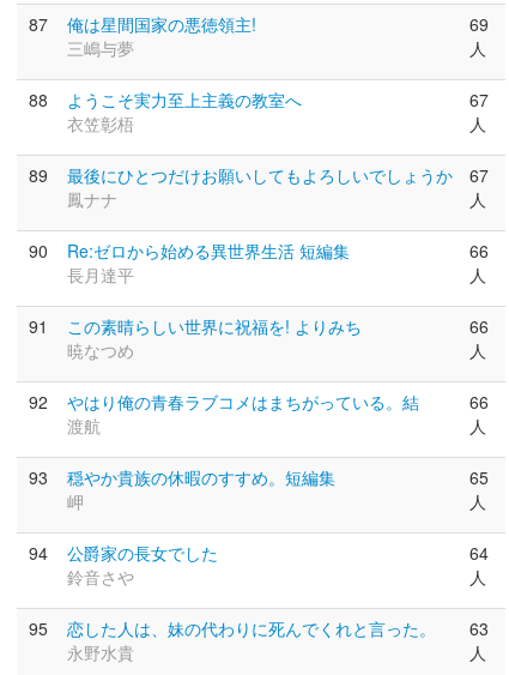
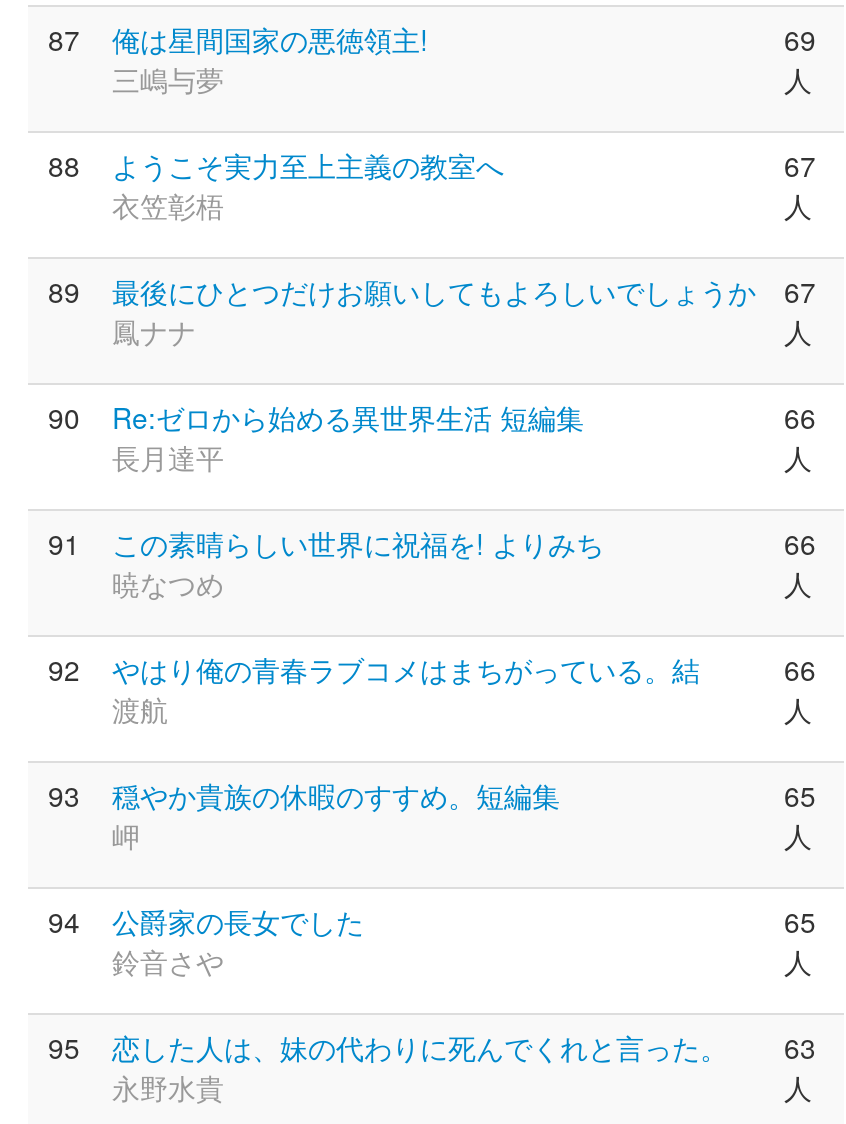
- 64
+ 65
